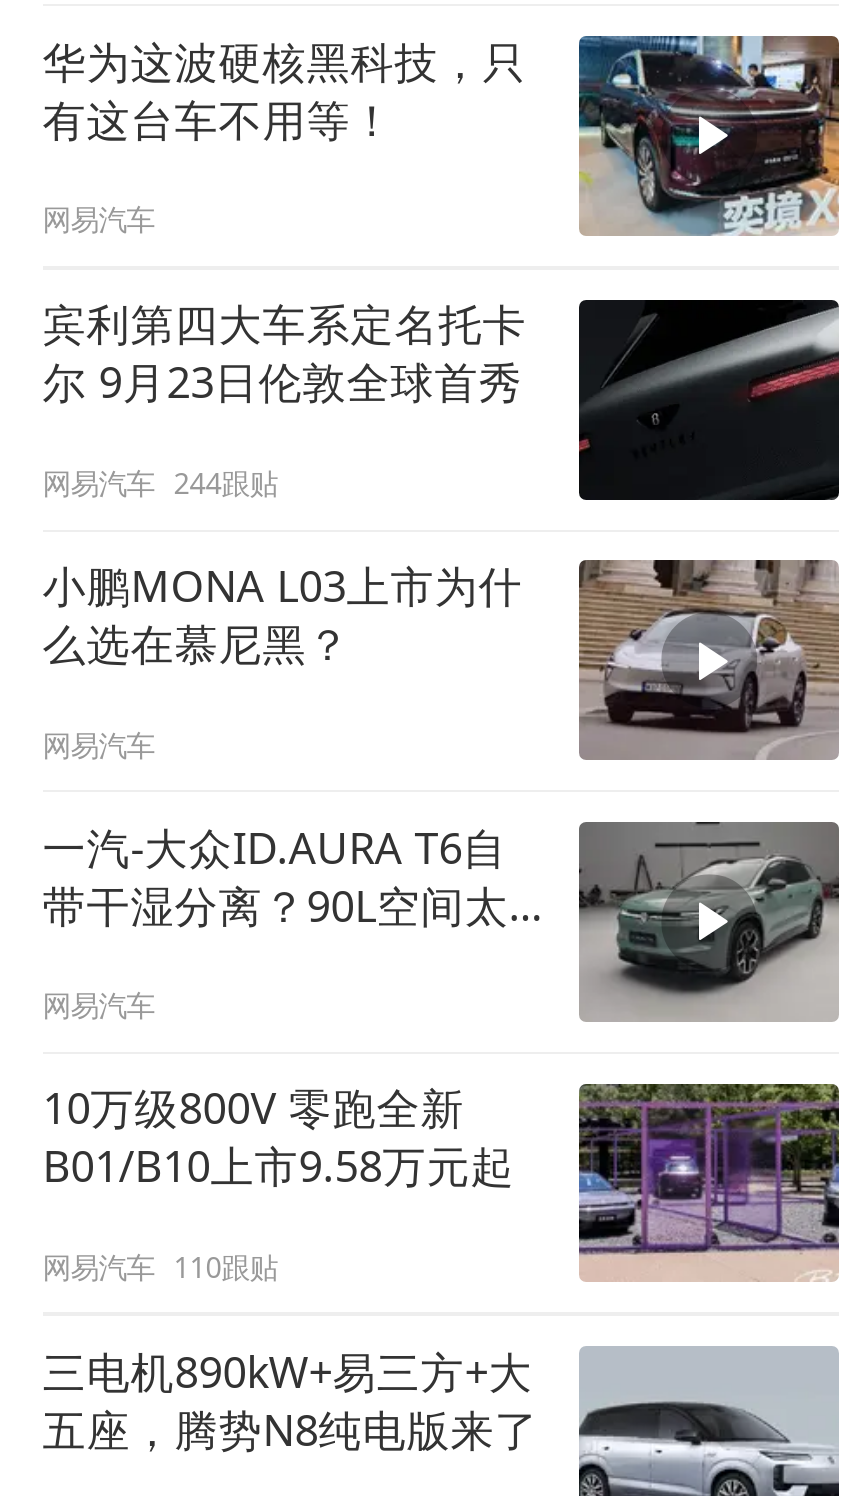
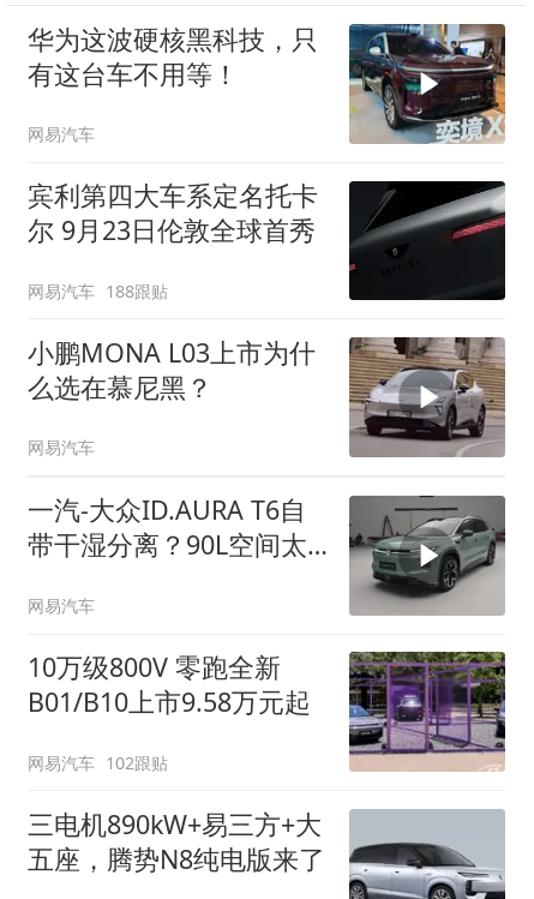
- 网易汽车 244跟贴
+ 网易汽车 188跟贴

- 网易汽车 110跟贴
+ 网易汽车 102跟贴
